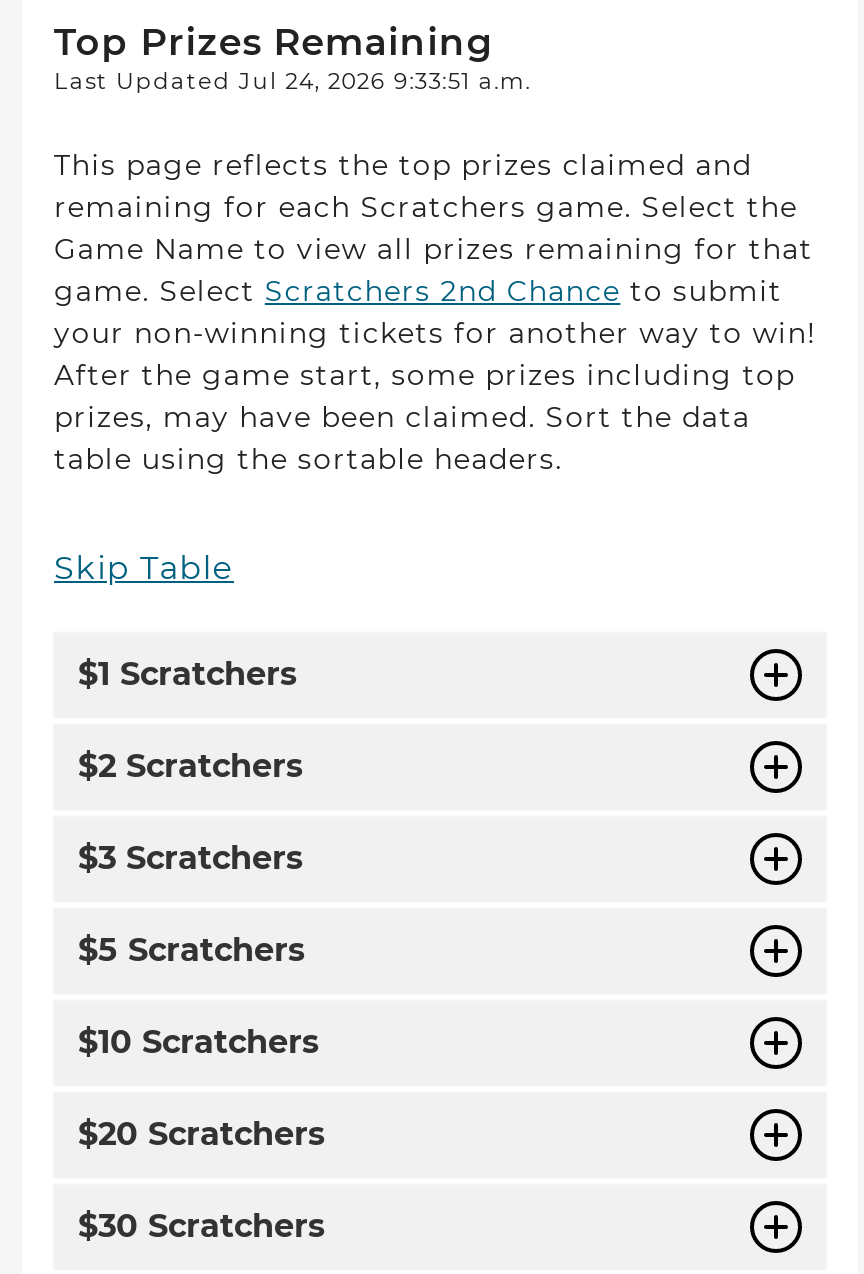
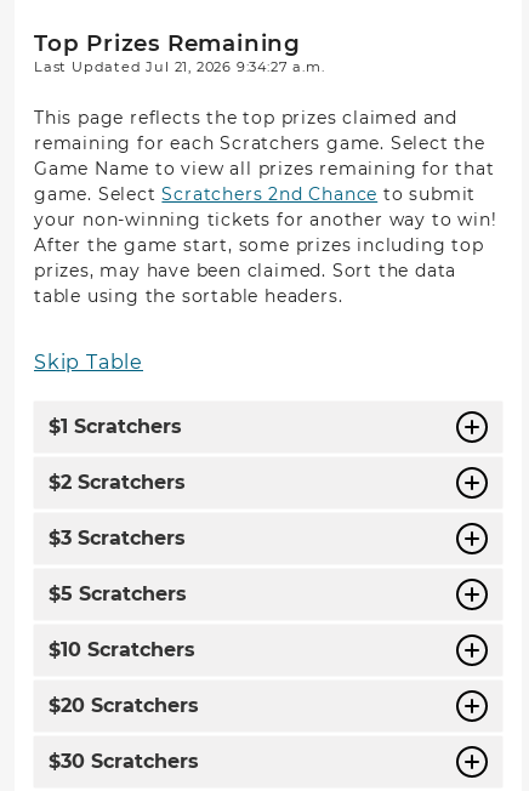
- Last Updated Jul 24, 2026 9:33:51 a.m.
+ Last Updated Jul 21, 2026 9:34:27 a.m.
